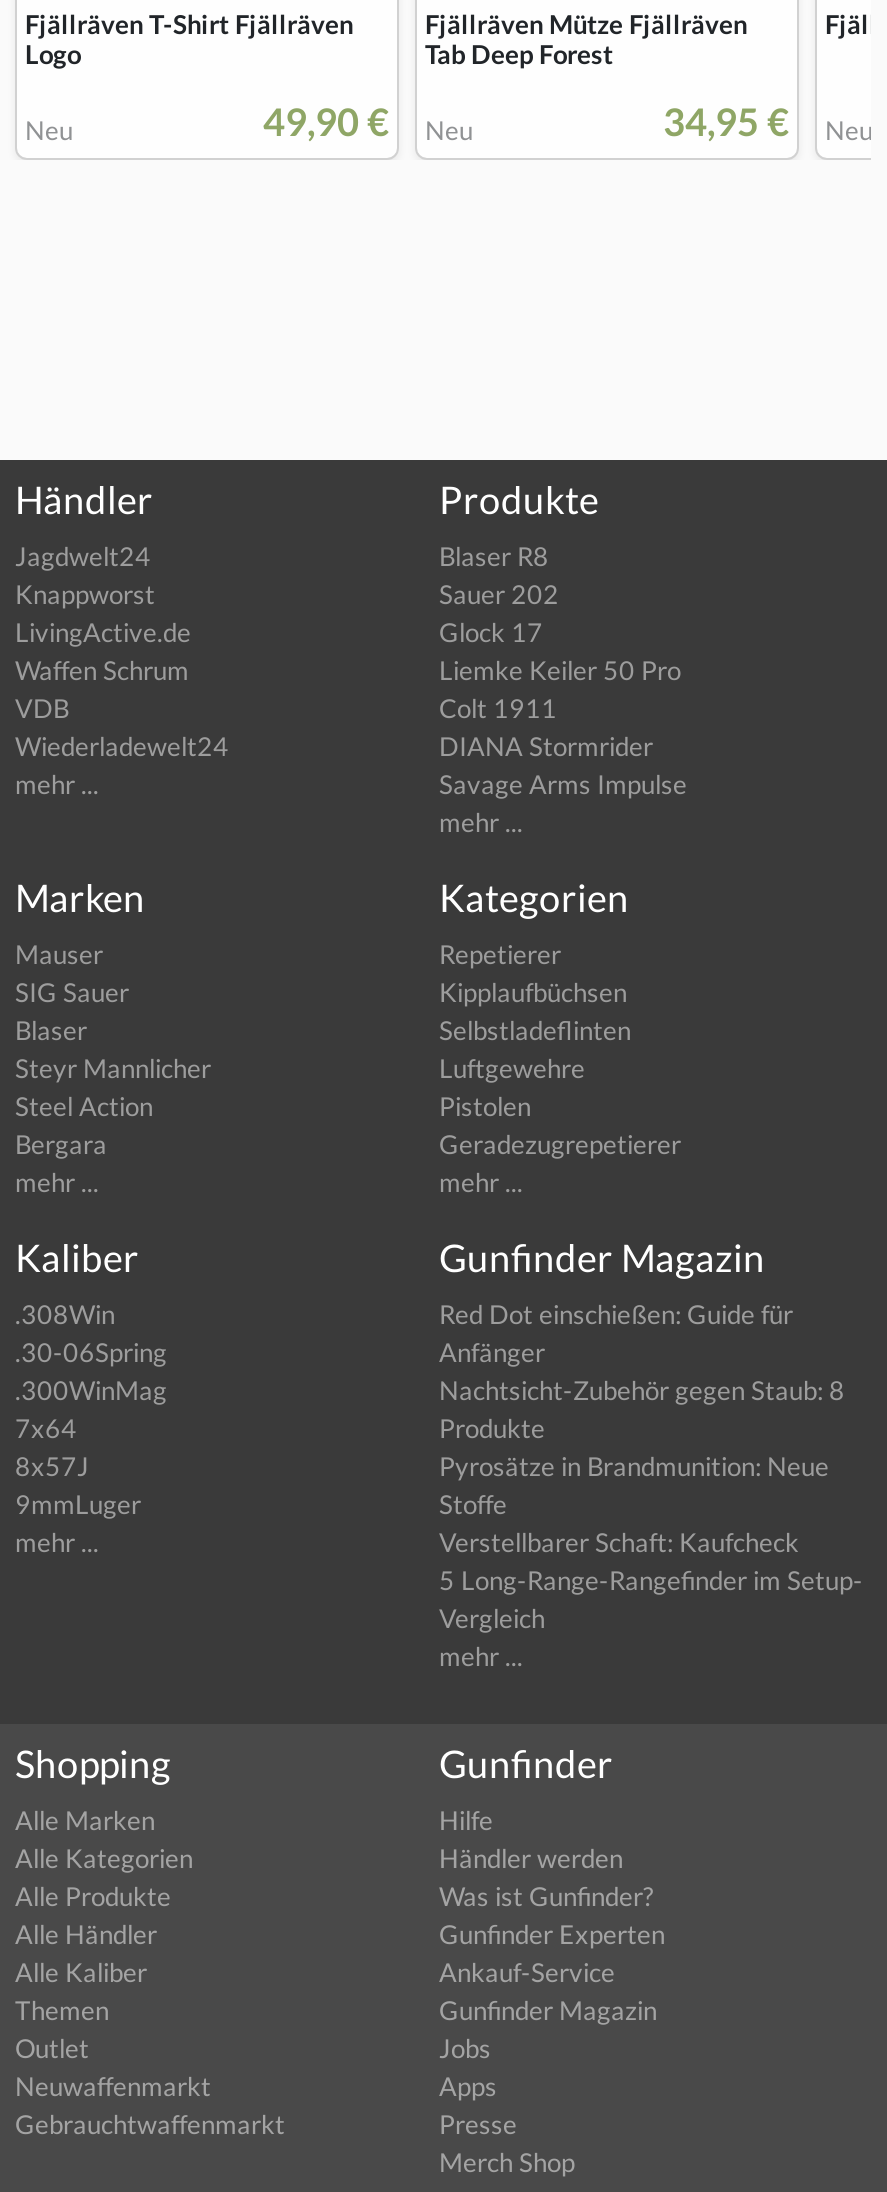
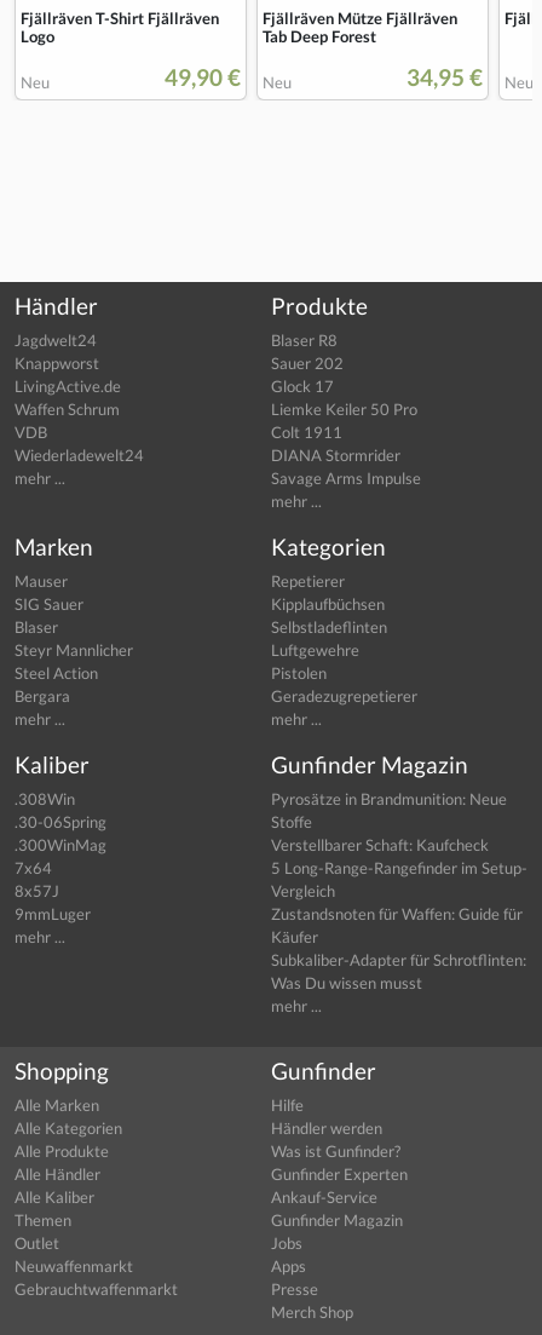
- Red Dot einschießen: Guide für
- Anfänger
- Nachtsicht-Zubehör gegen Staub: 8
- Produkte

moved up: Pyrosätze in Brandmunition: Neue | Stoffe | Verstellbarer Schaft: Kaufcheck | 5 Long-Range-Rangefinder im Setup- | Vergleich

+ Zustandsnoten für Waffen: Guide für
+ Käufer
+ Subkaliber-Adapter für Schrotflinten:
+ Was Du wissen musst
